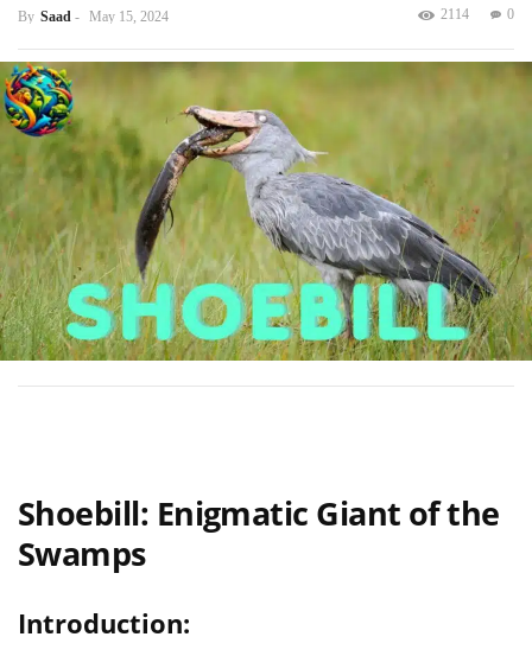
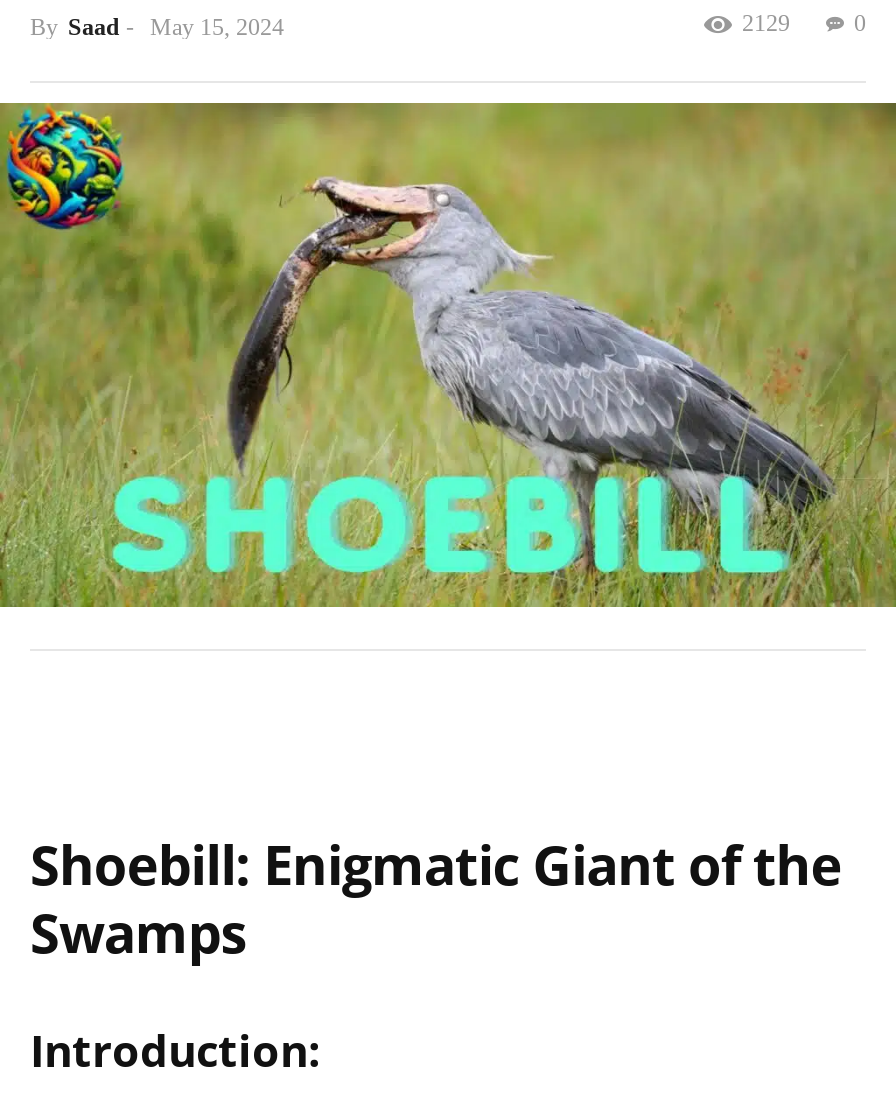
- 2114
+ 2129
